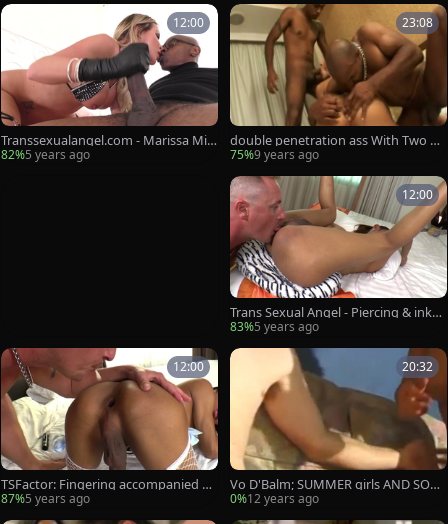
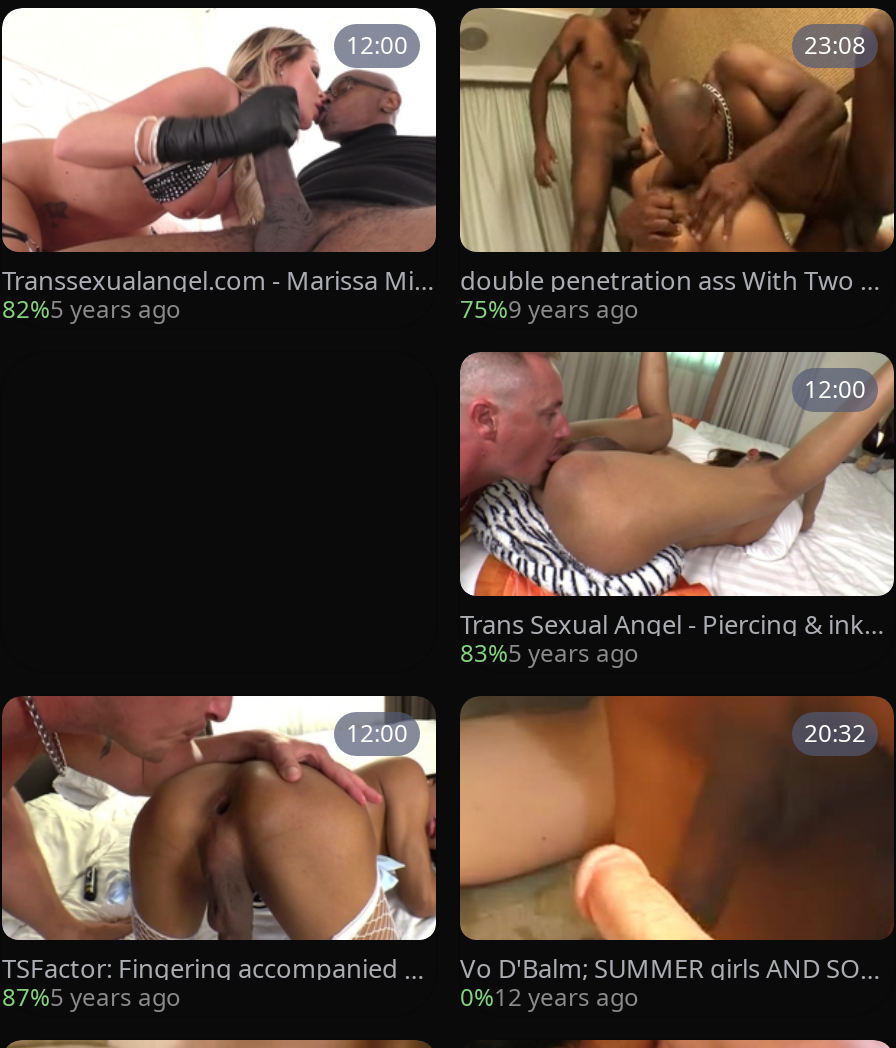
- [image]
+ [image]
